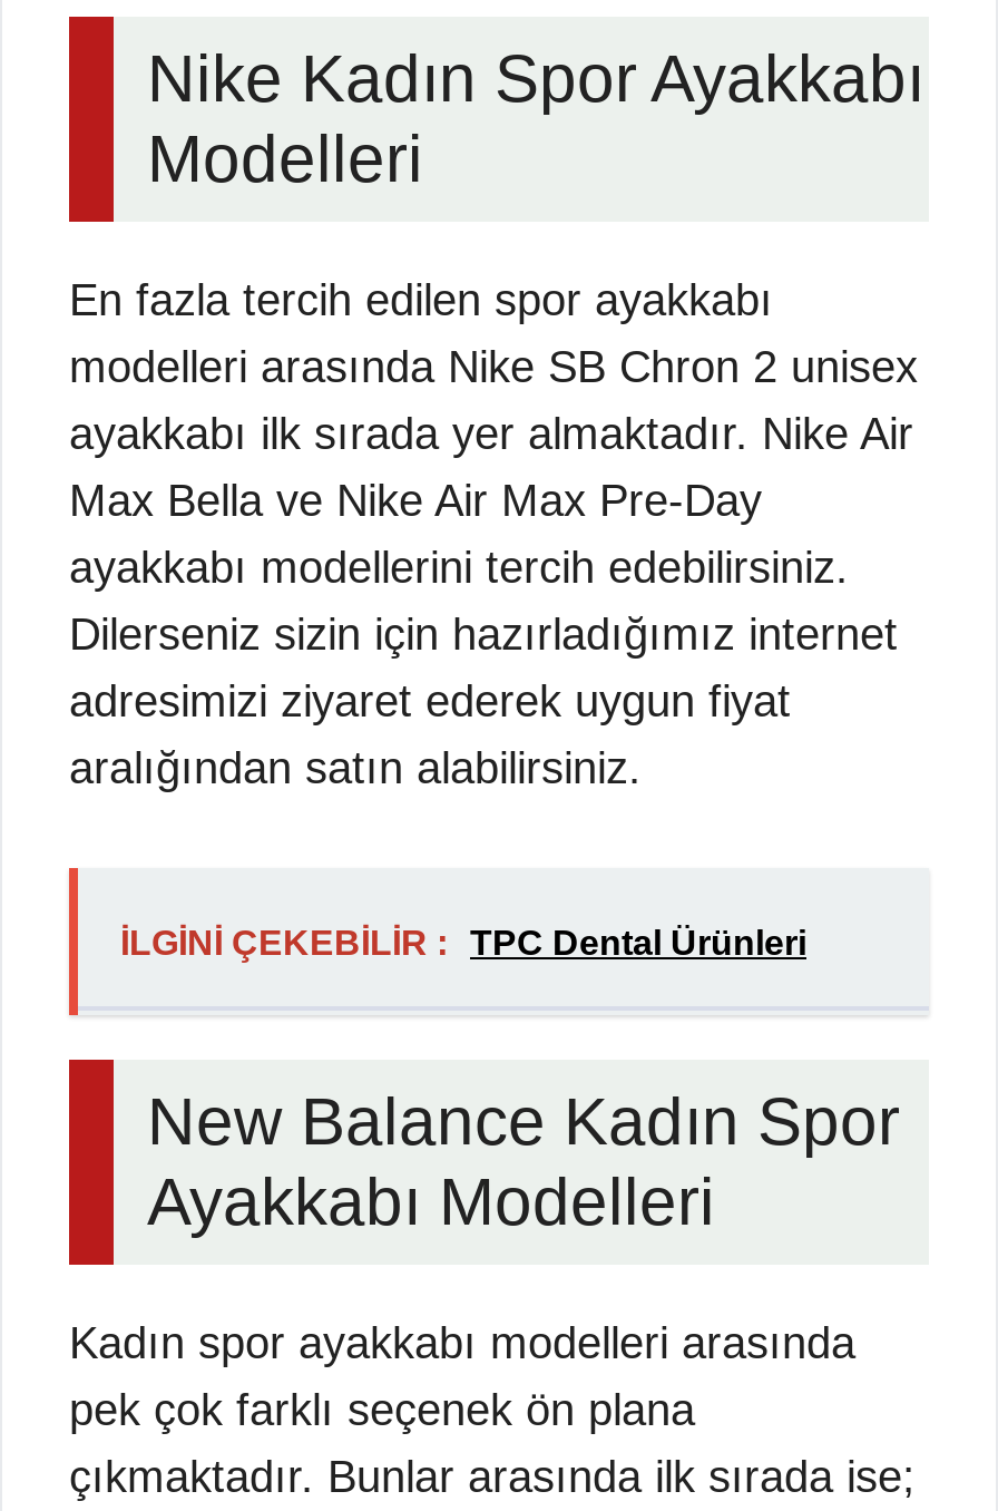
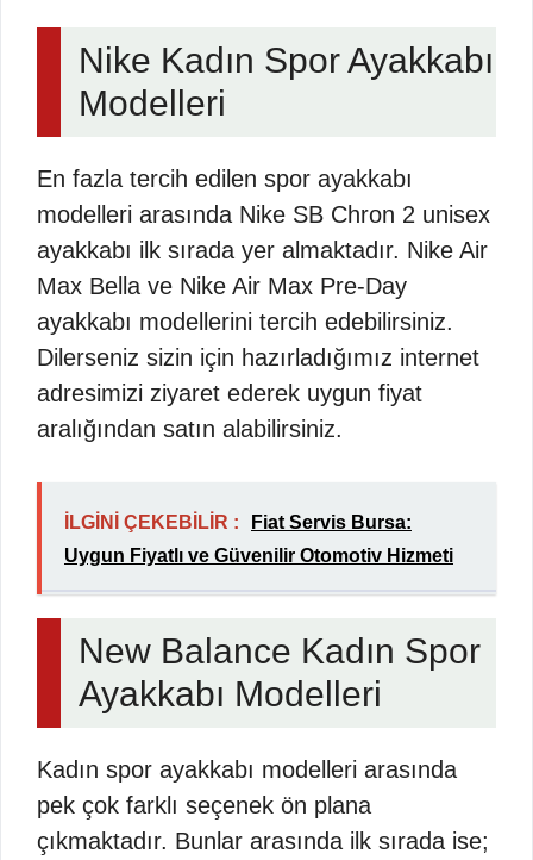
- İLGİNİ ÇEKEBİLİR : TPC Dental Ürünleri
+ İLGİNİ ÇEKEBİLİR : Fiat Servis Bursa:
+ Uygun Fiyatlı ve Güvenilir Otomotiv Hizmeti
